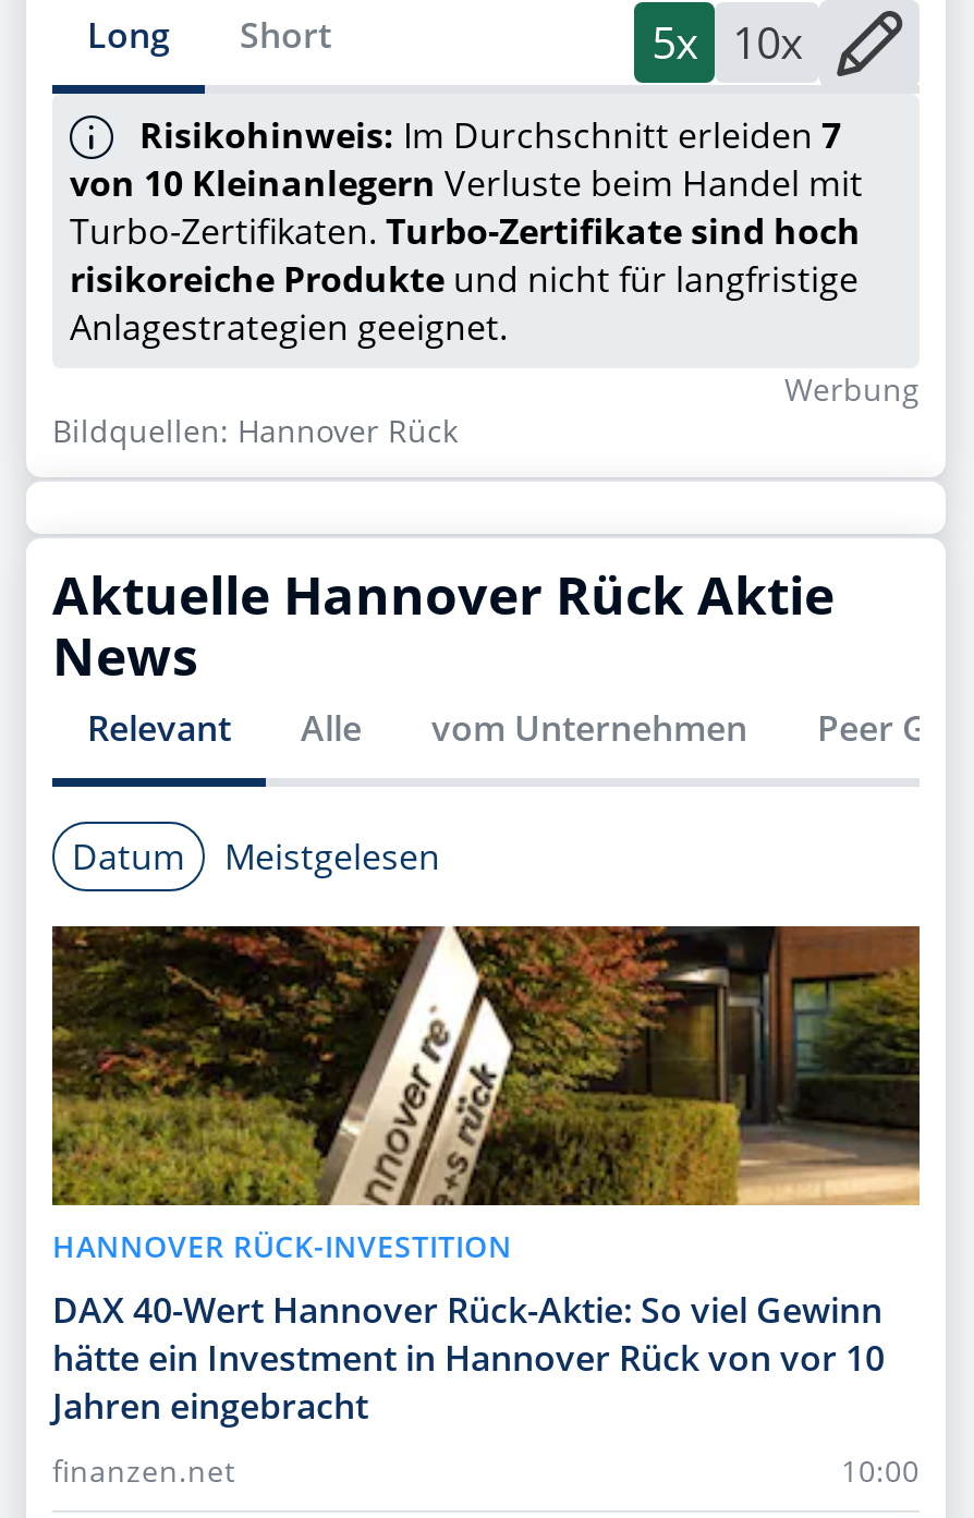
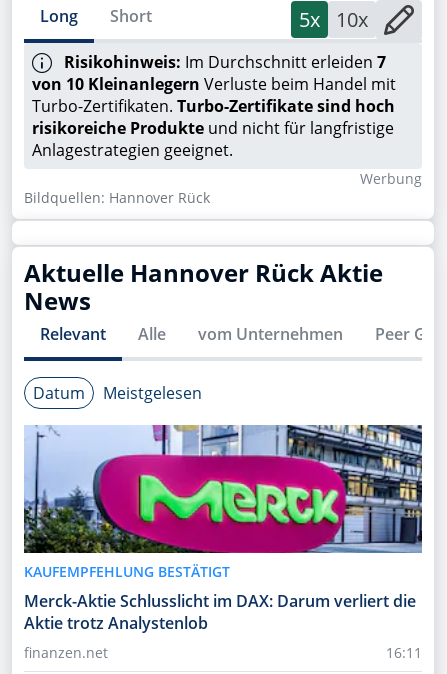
- [image]
- HANNOVER RÜCK-INVESTITION
- DAX 40-Wert Hannover Rück-Aktie: So viel Gewinn
- hätte ein Investment in Hannover Rück von vor 10
- Jahren eingebracht
+ [image]
+ KAUFEMPFEHLUNG BESTÄTIGT
+ Merck-Aktie Schlusslicht im DAX: Darum verliert die
+ Aktie trotz Analystenlob

- 10:00
+ 16:11
